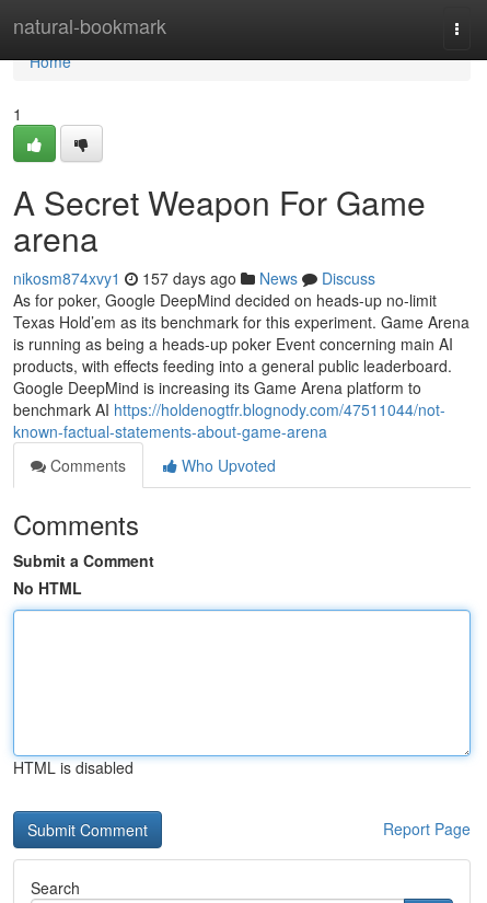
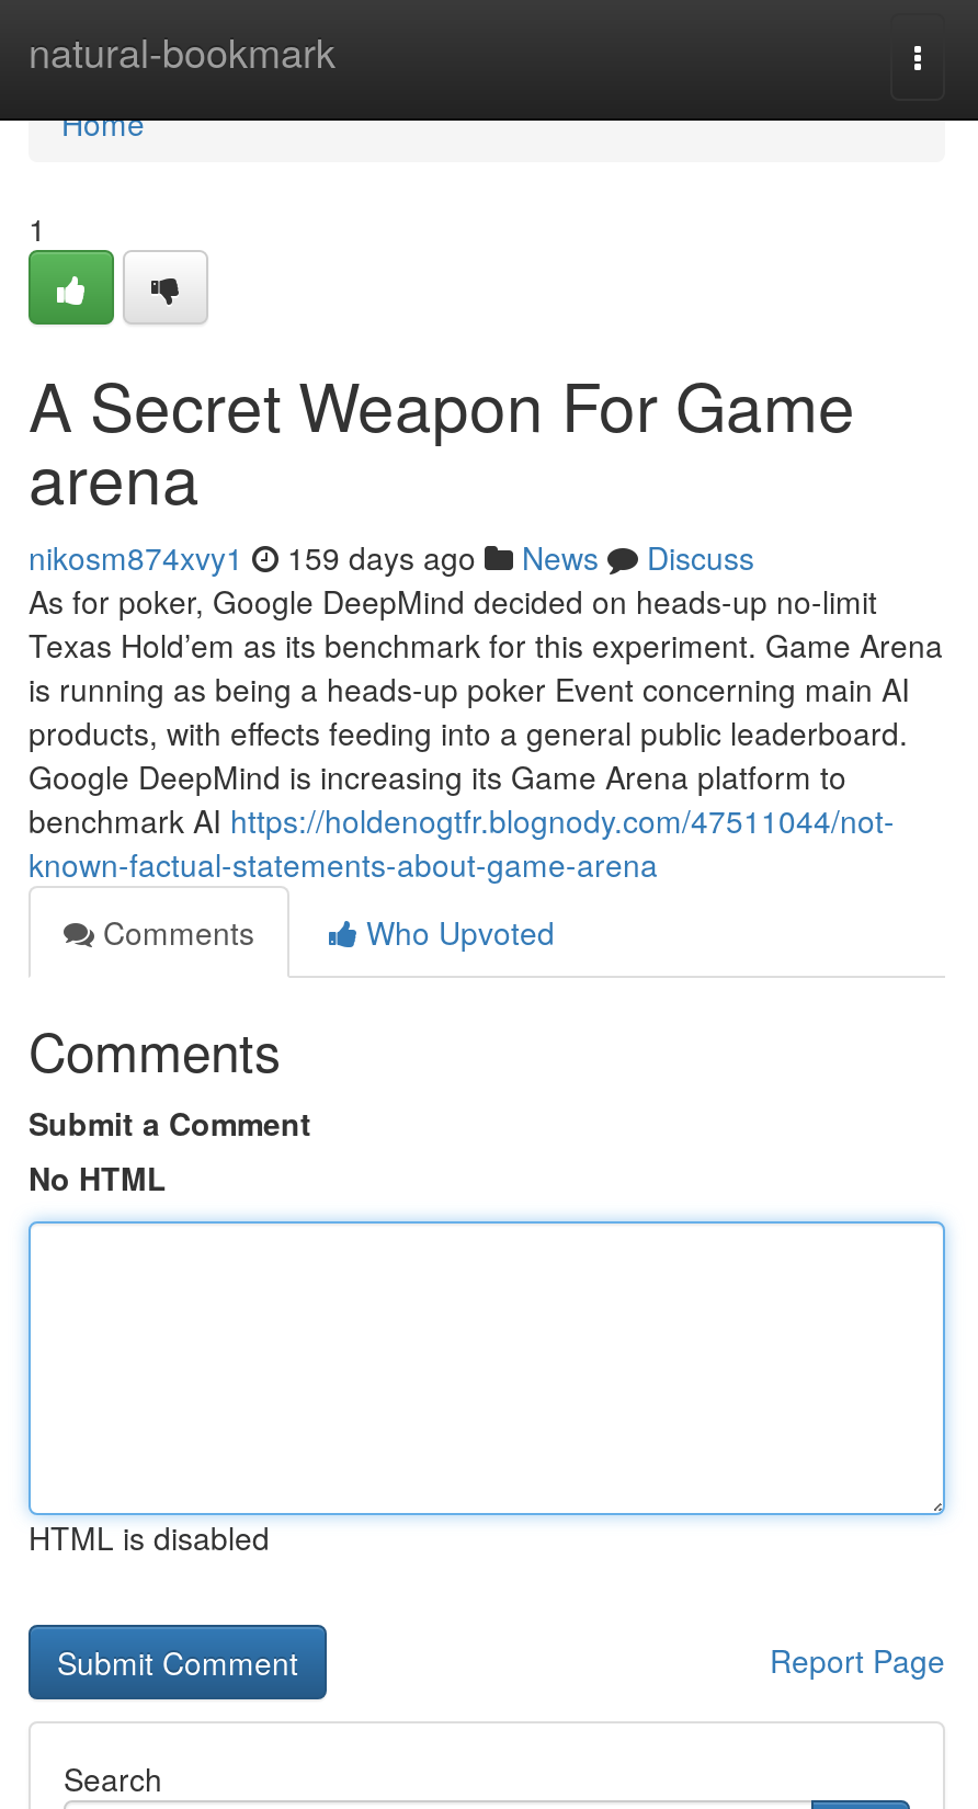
- nikosm874xvy1 157 days ago News Discuss
+ nikosm874xvy1 159 days ago News Discuss
